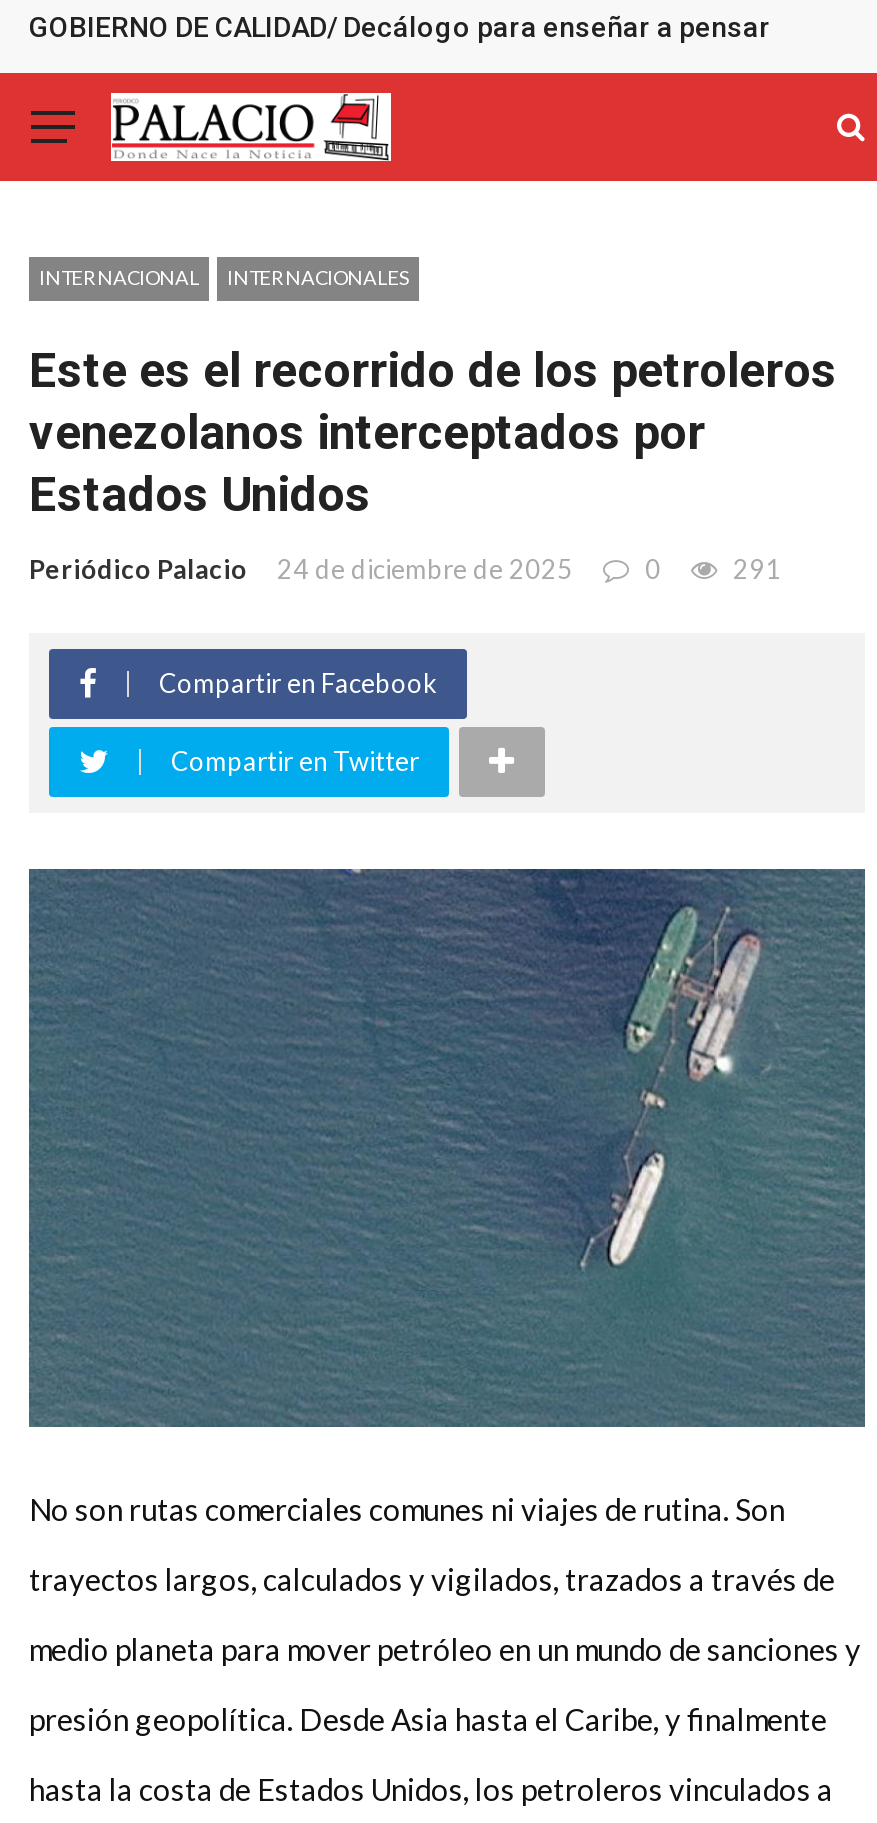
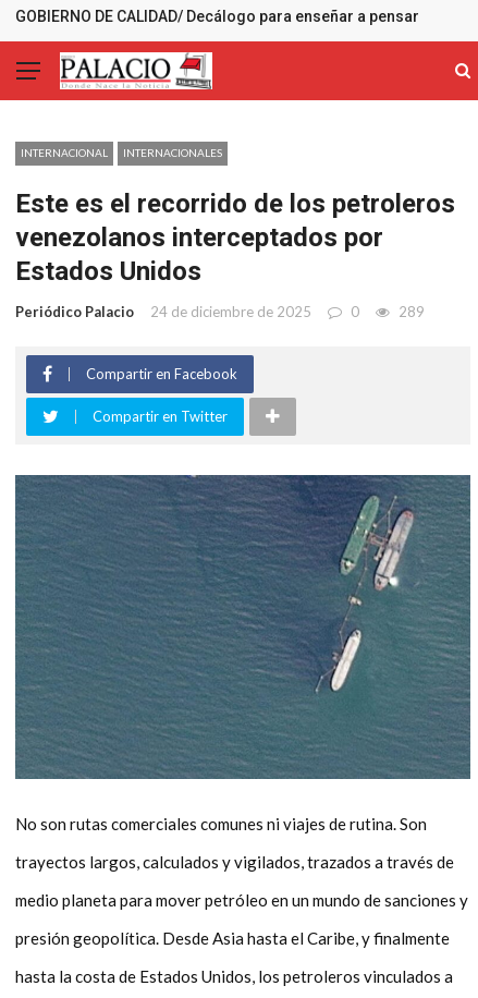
- 291
+ 289
